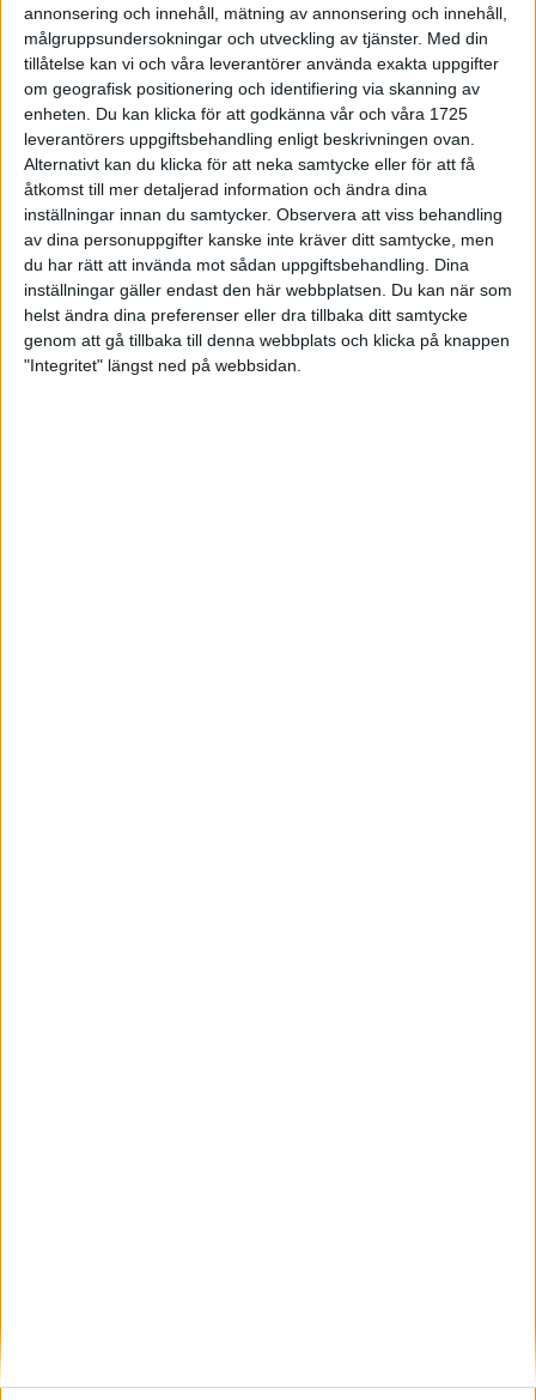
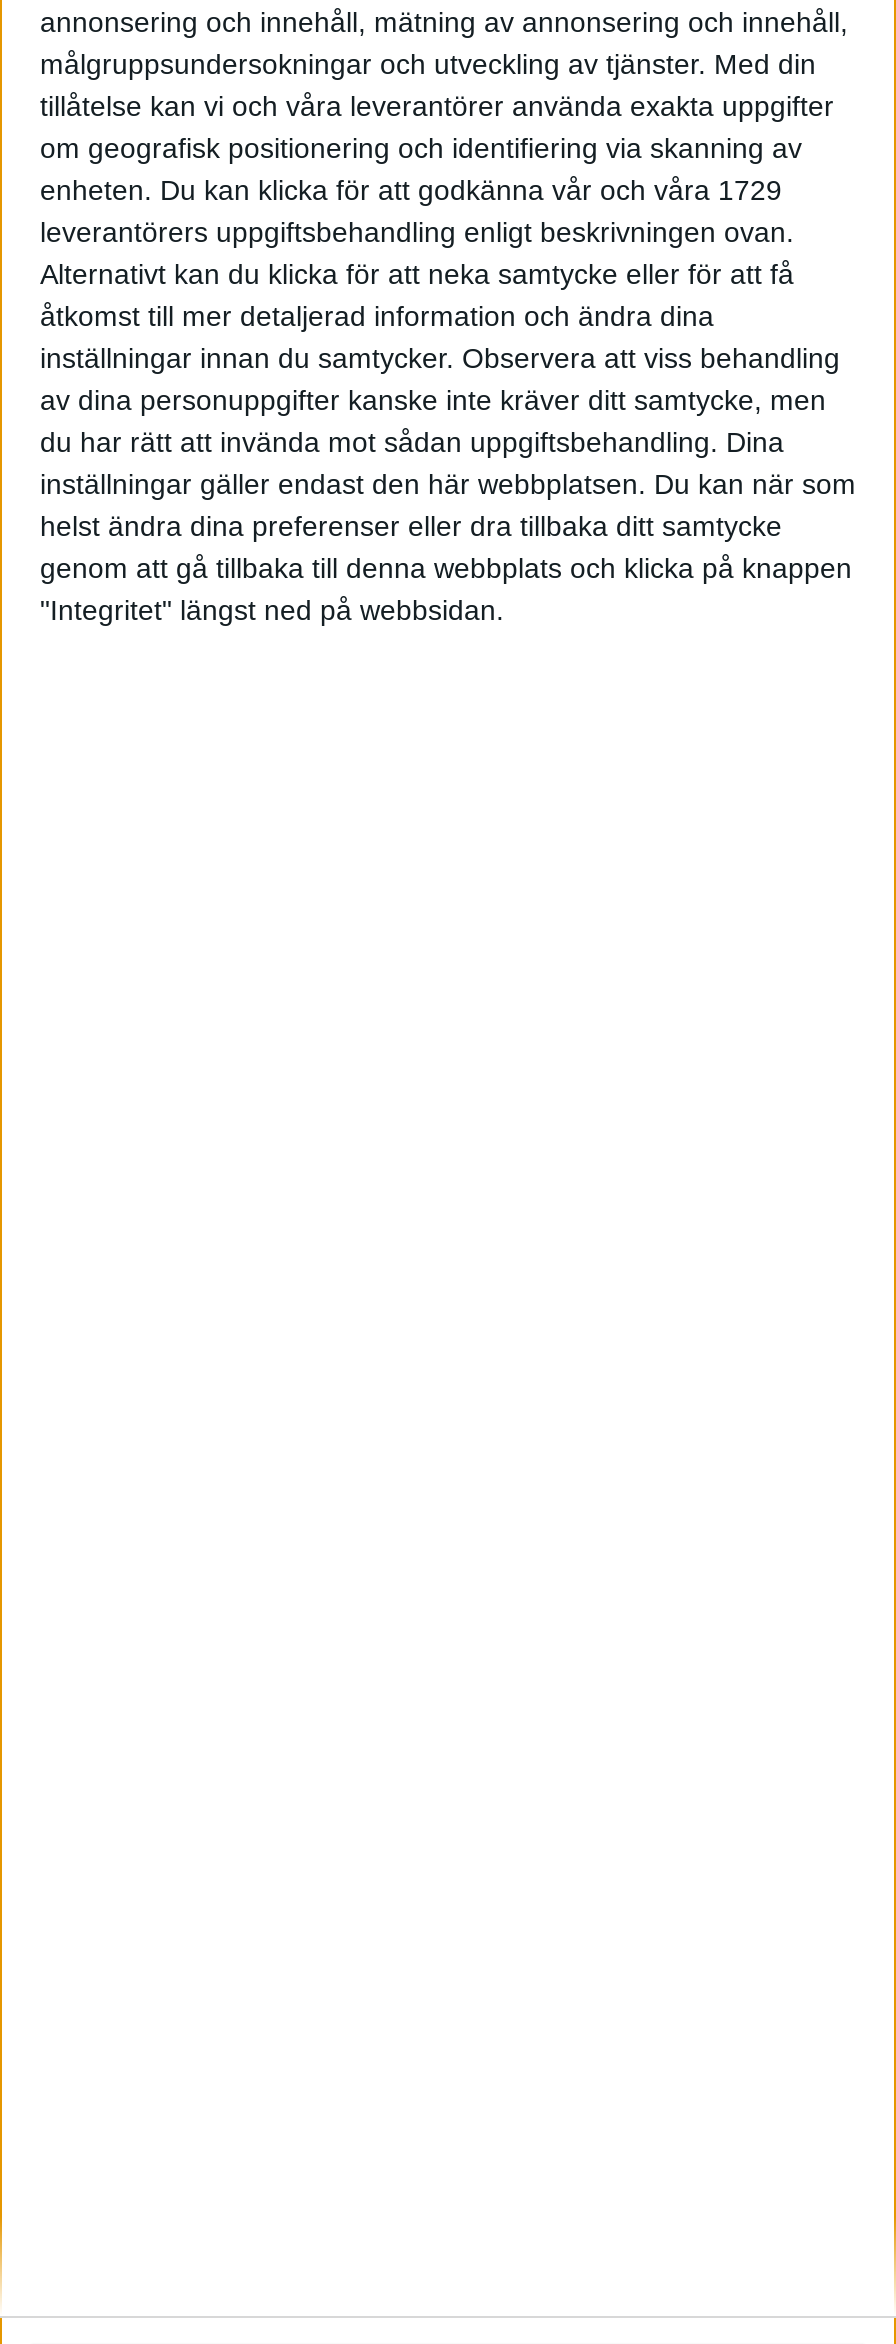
- enheten. Du kan klicka för att godkänna vår och våra 1725
+ enheten. Du kan klicka för att godkänna vår och våra 1729
